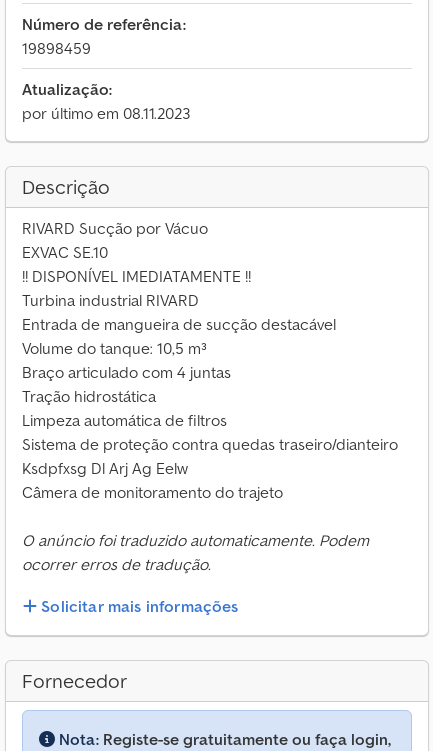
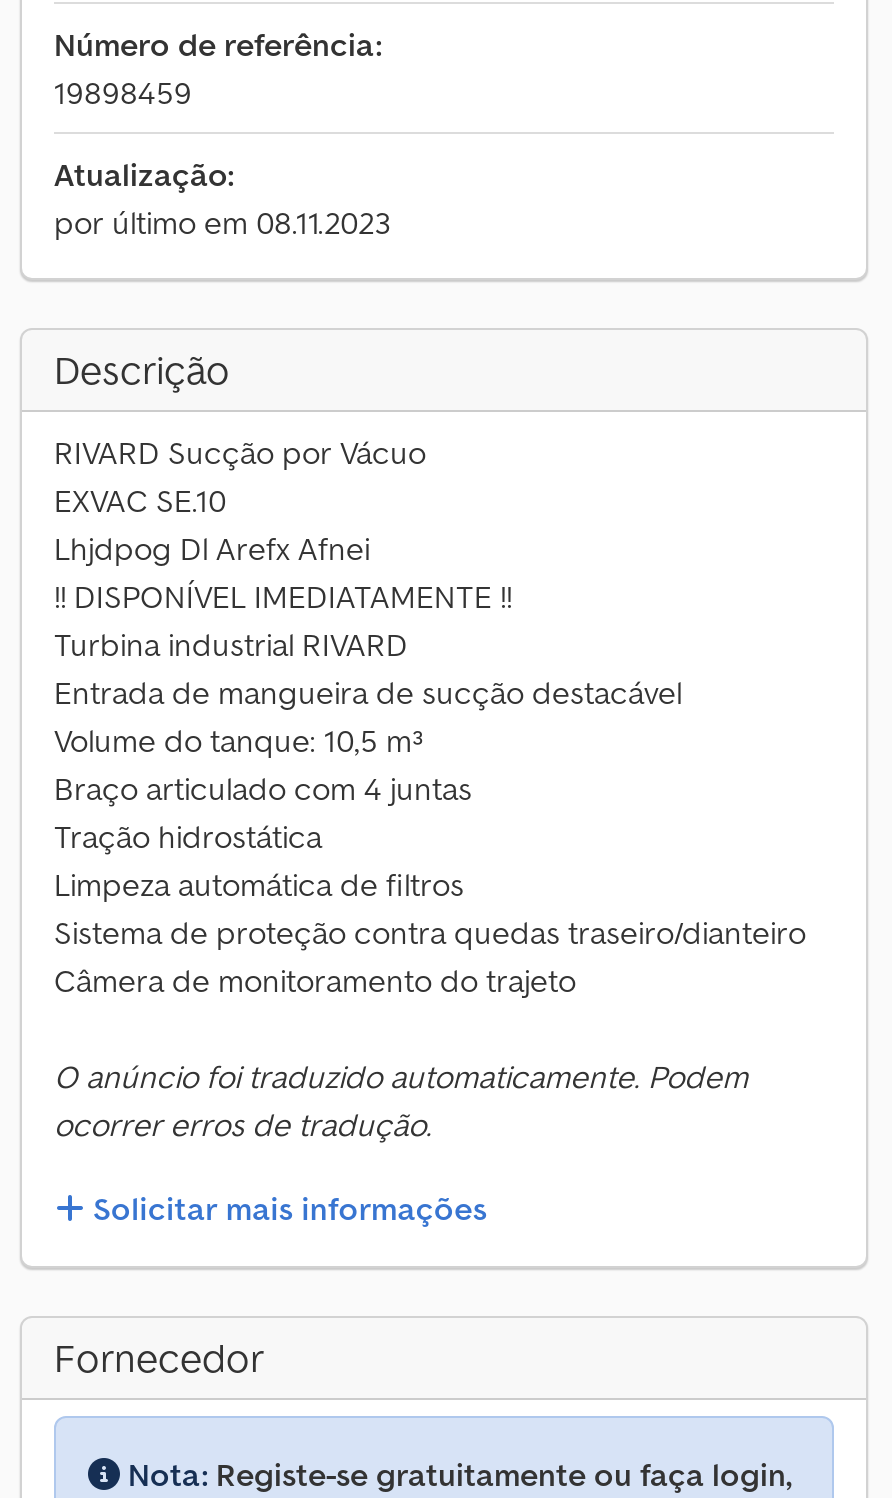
+ Lhjdpog Dl Arefx Afnei

moved down: !! DISPONÍVEL IMEDIATAMENTE !! | Turbina industrial RIVARD | Entrada de mangueira de sucção destacável | Volume do tanque: 10,5 m³ | Braço articulado com 4 juntas | Tração hidrostática | Limpeza automática de filtros | Sistema de proteção contra quedas traseiro/dianteiro

- Ksdpfxsg Dl Arj Ag Eelw
